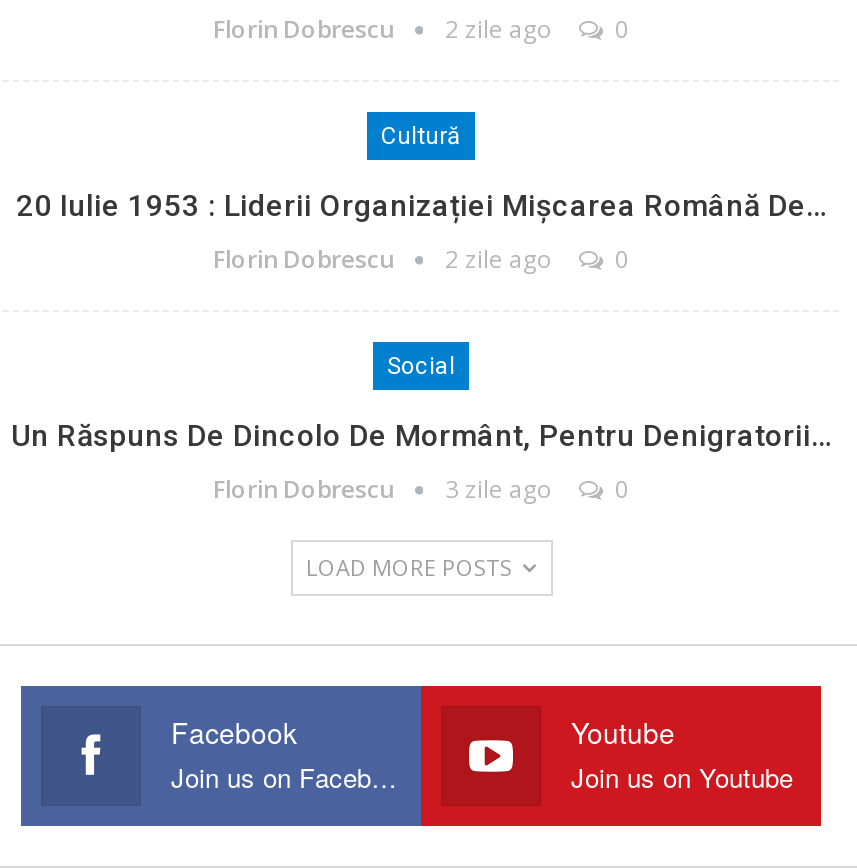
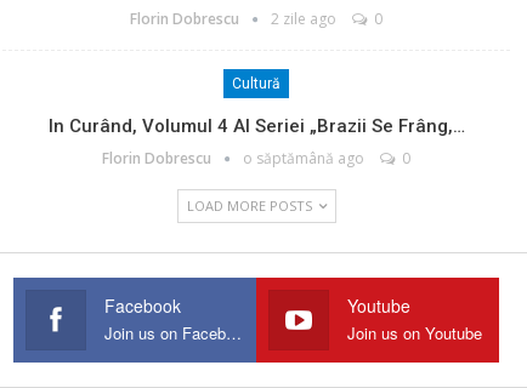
- 20 Iulie 1953 : Liderii Organizației Mișcarea Română De…
+ In Curând, Volumul 4 Al Seriei „Brazii Se Frâng,…

- 2 zile ago
- 0
- Social
- Un Răspuns De Dincolo De Mormânt, Pentru Denigratorii…
- Florin Dobrescu
- 3 zile ago
+ o săptămână ago
